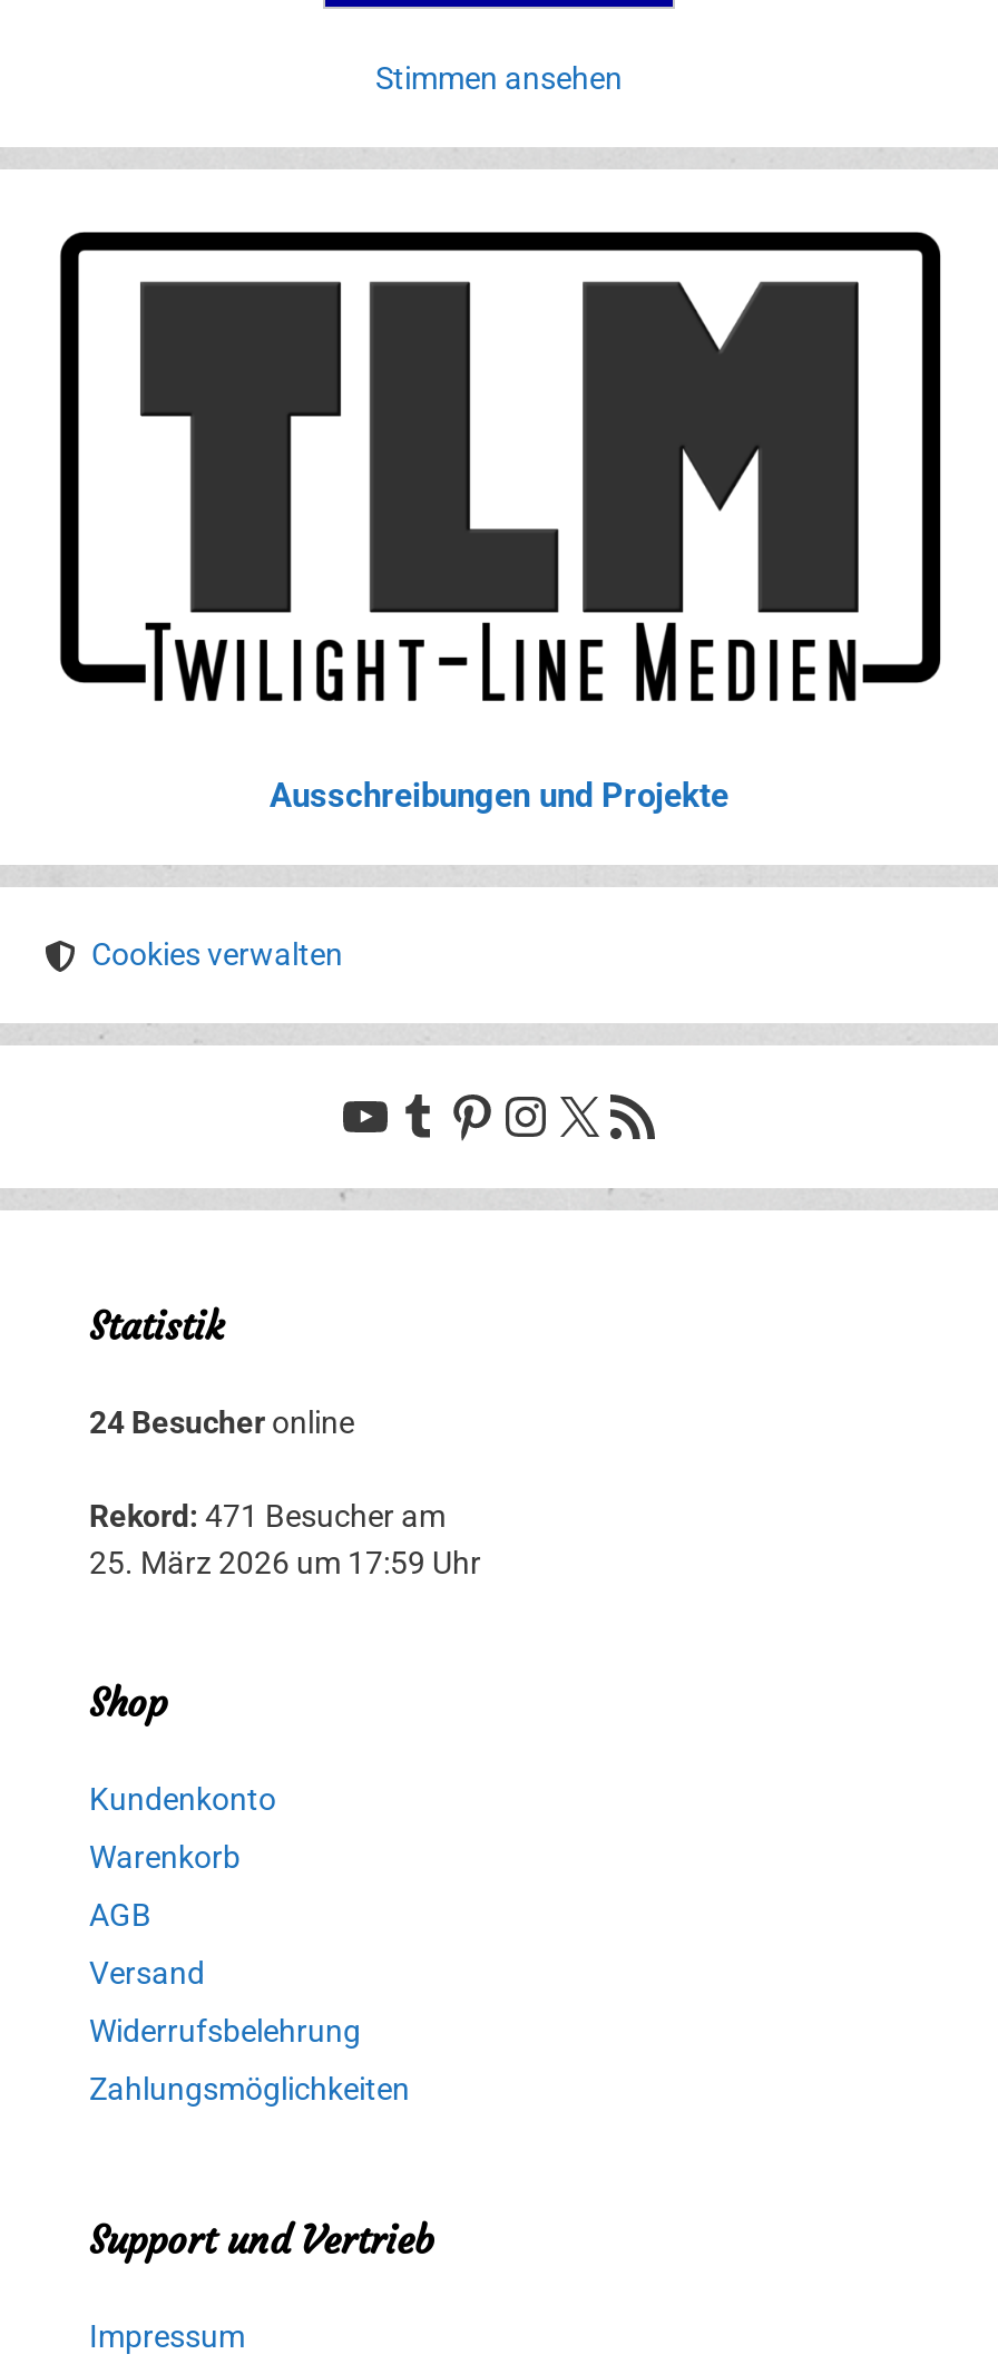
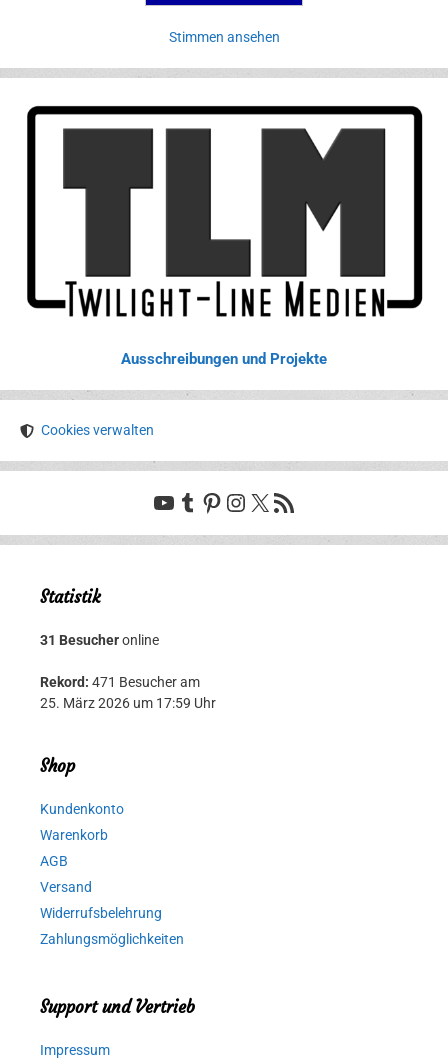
- 24 Besucher online
+ 31 Besucher online
